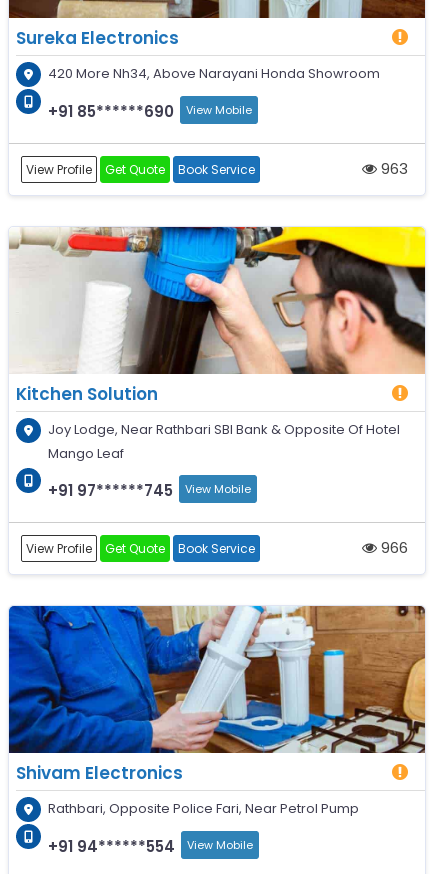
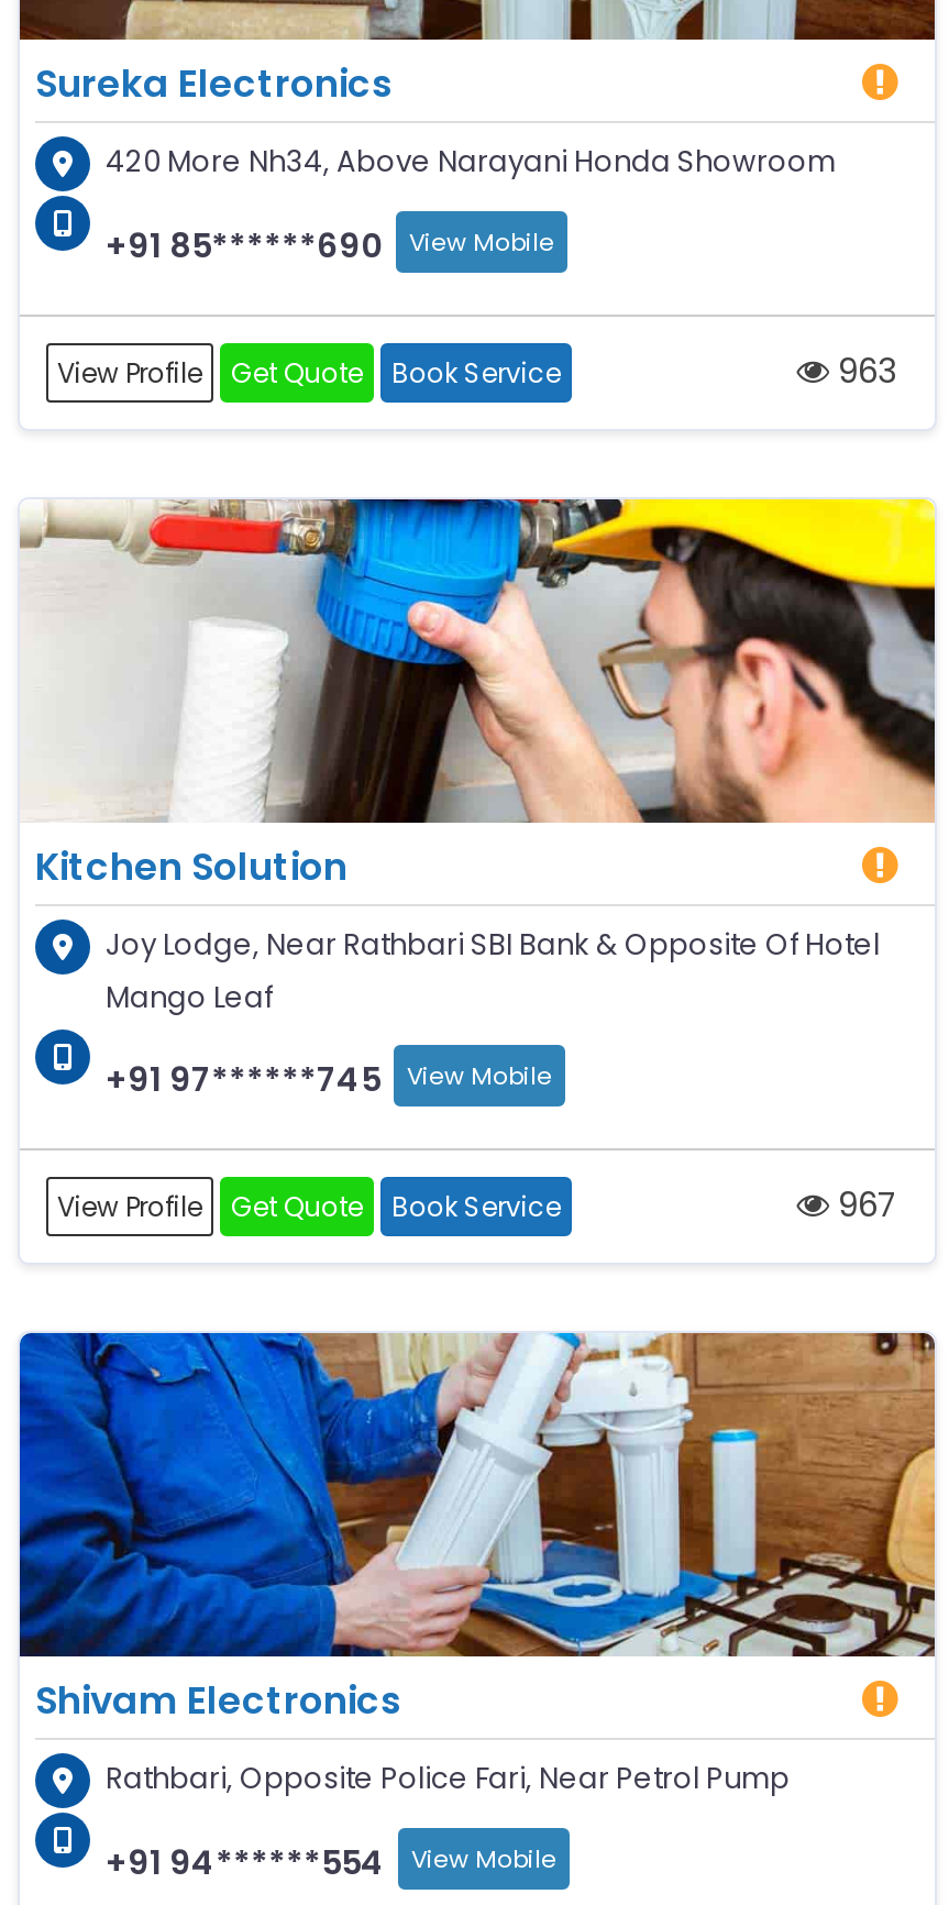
- 966
+ 967
